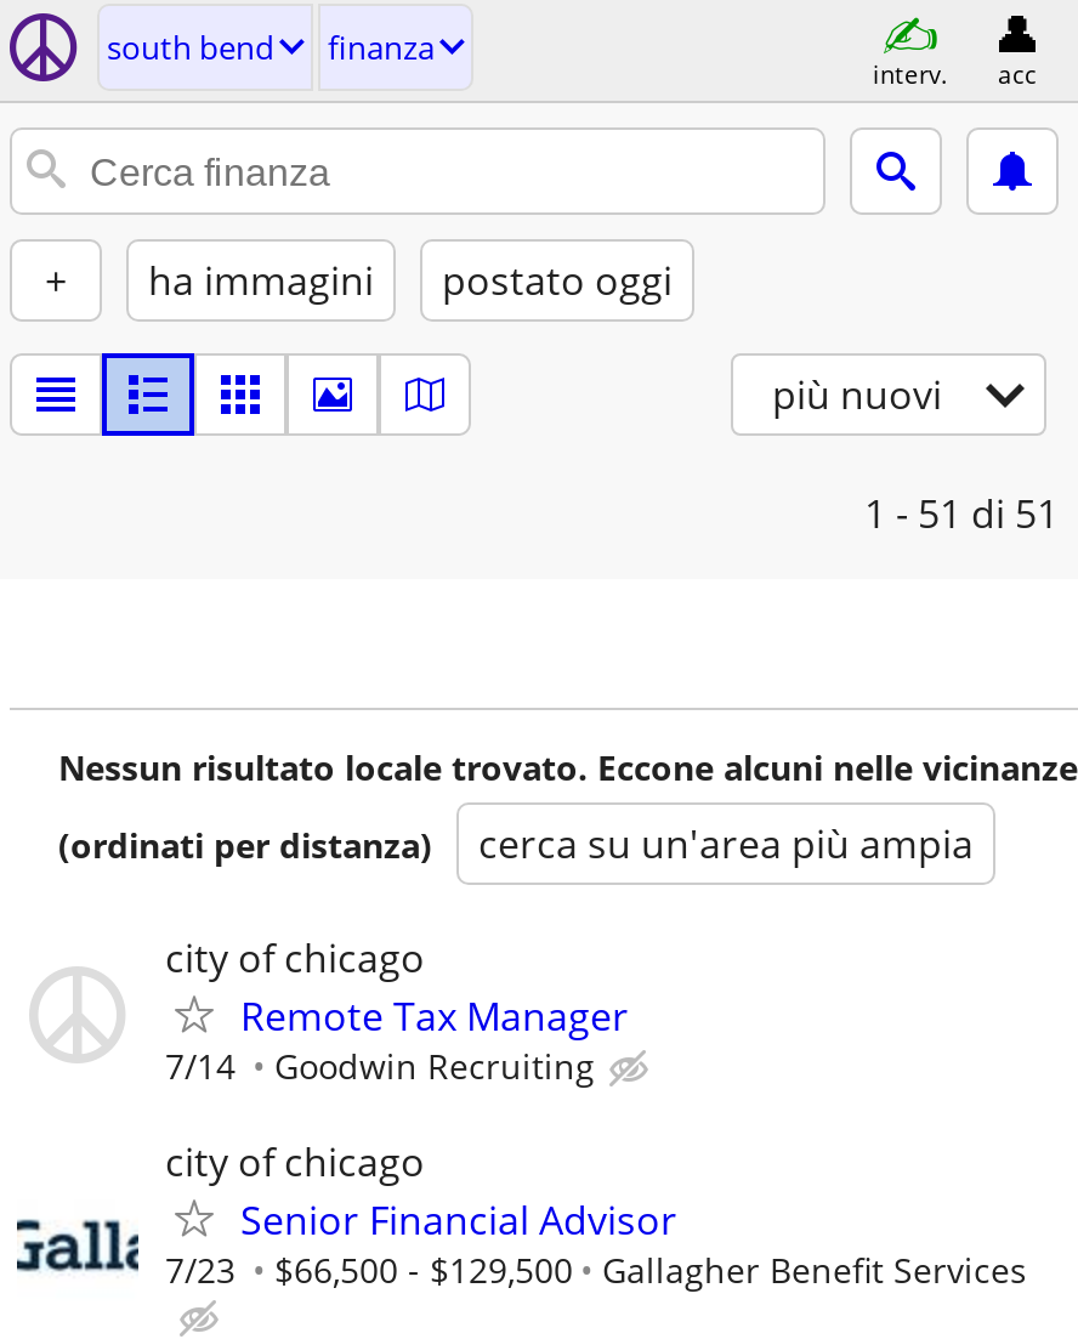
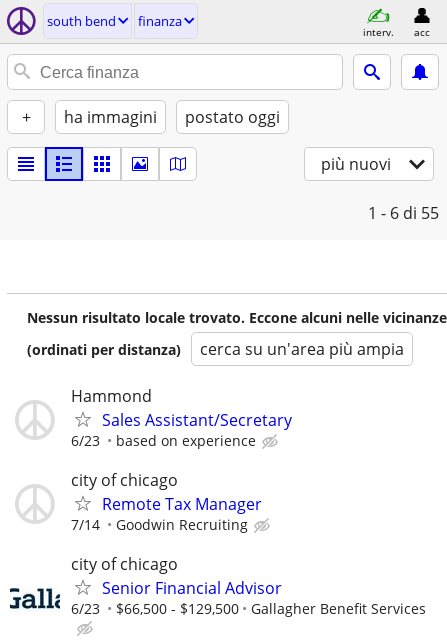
- 1 - 51 di 51
+ 1 - 6 di 55

+ Hammond
+ Sales Assistant/Secretary
+ 6/23
+ based on experience

- 7/23 $66,500 - $129,500 Gallagher Benefit Services
+ 6/23 $66,500 - $129,500 Gallagher Benefit Services
